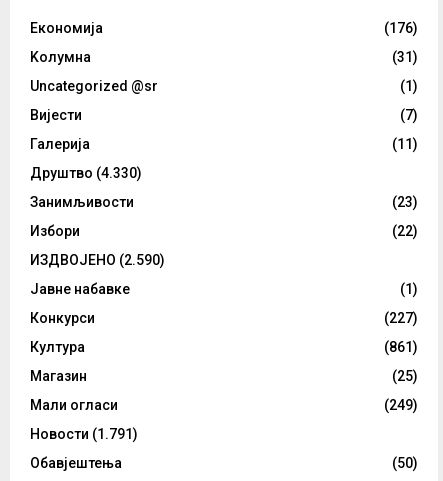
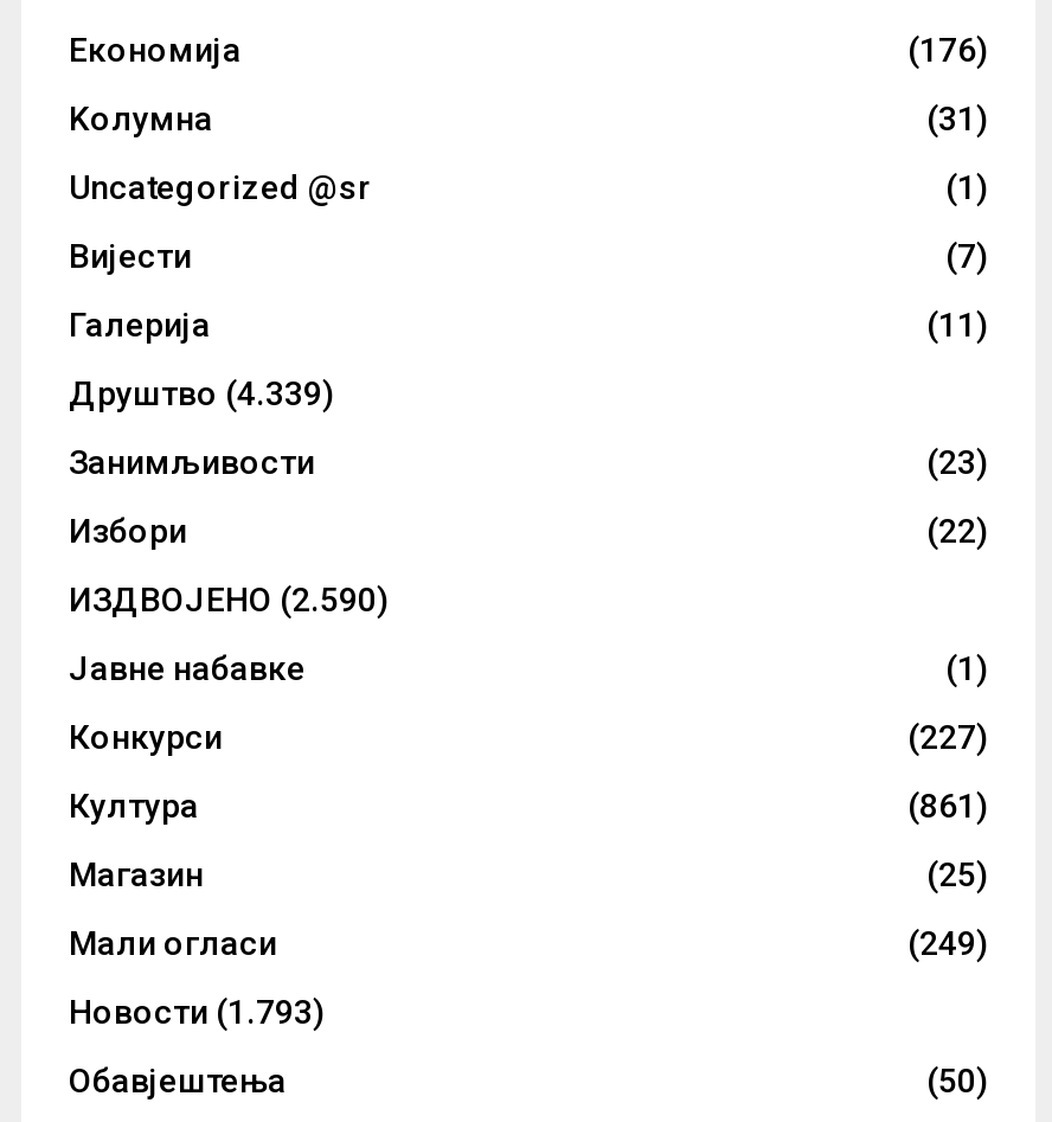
- Друштво (4.330)
+ Друштво (4.339)

- Новости (1.791)
+ Новости (1.793)
